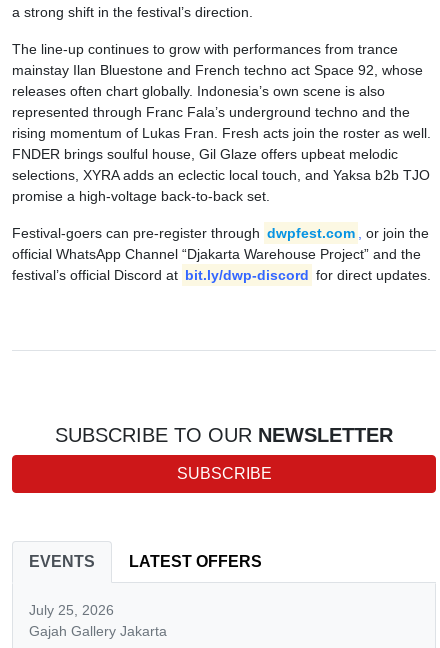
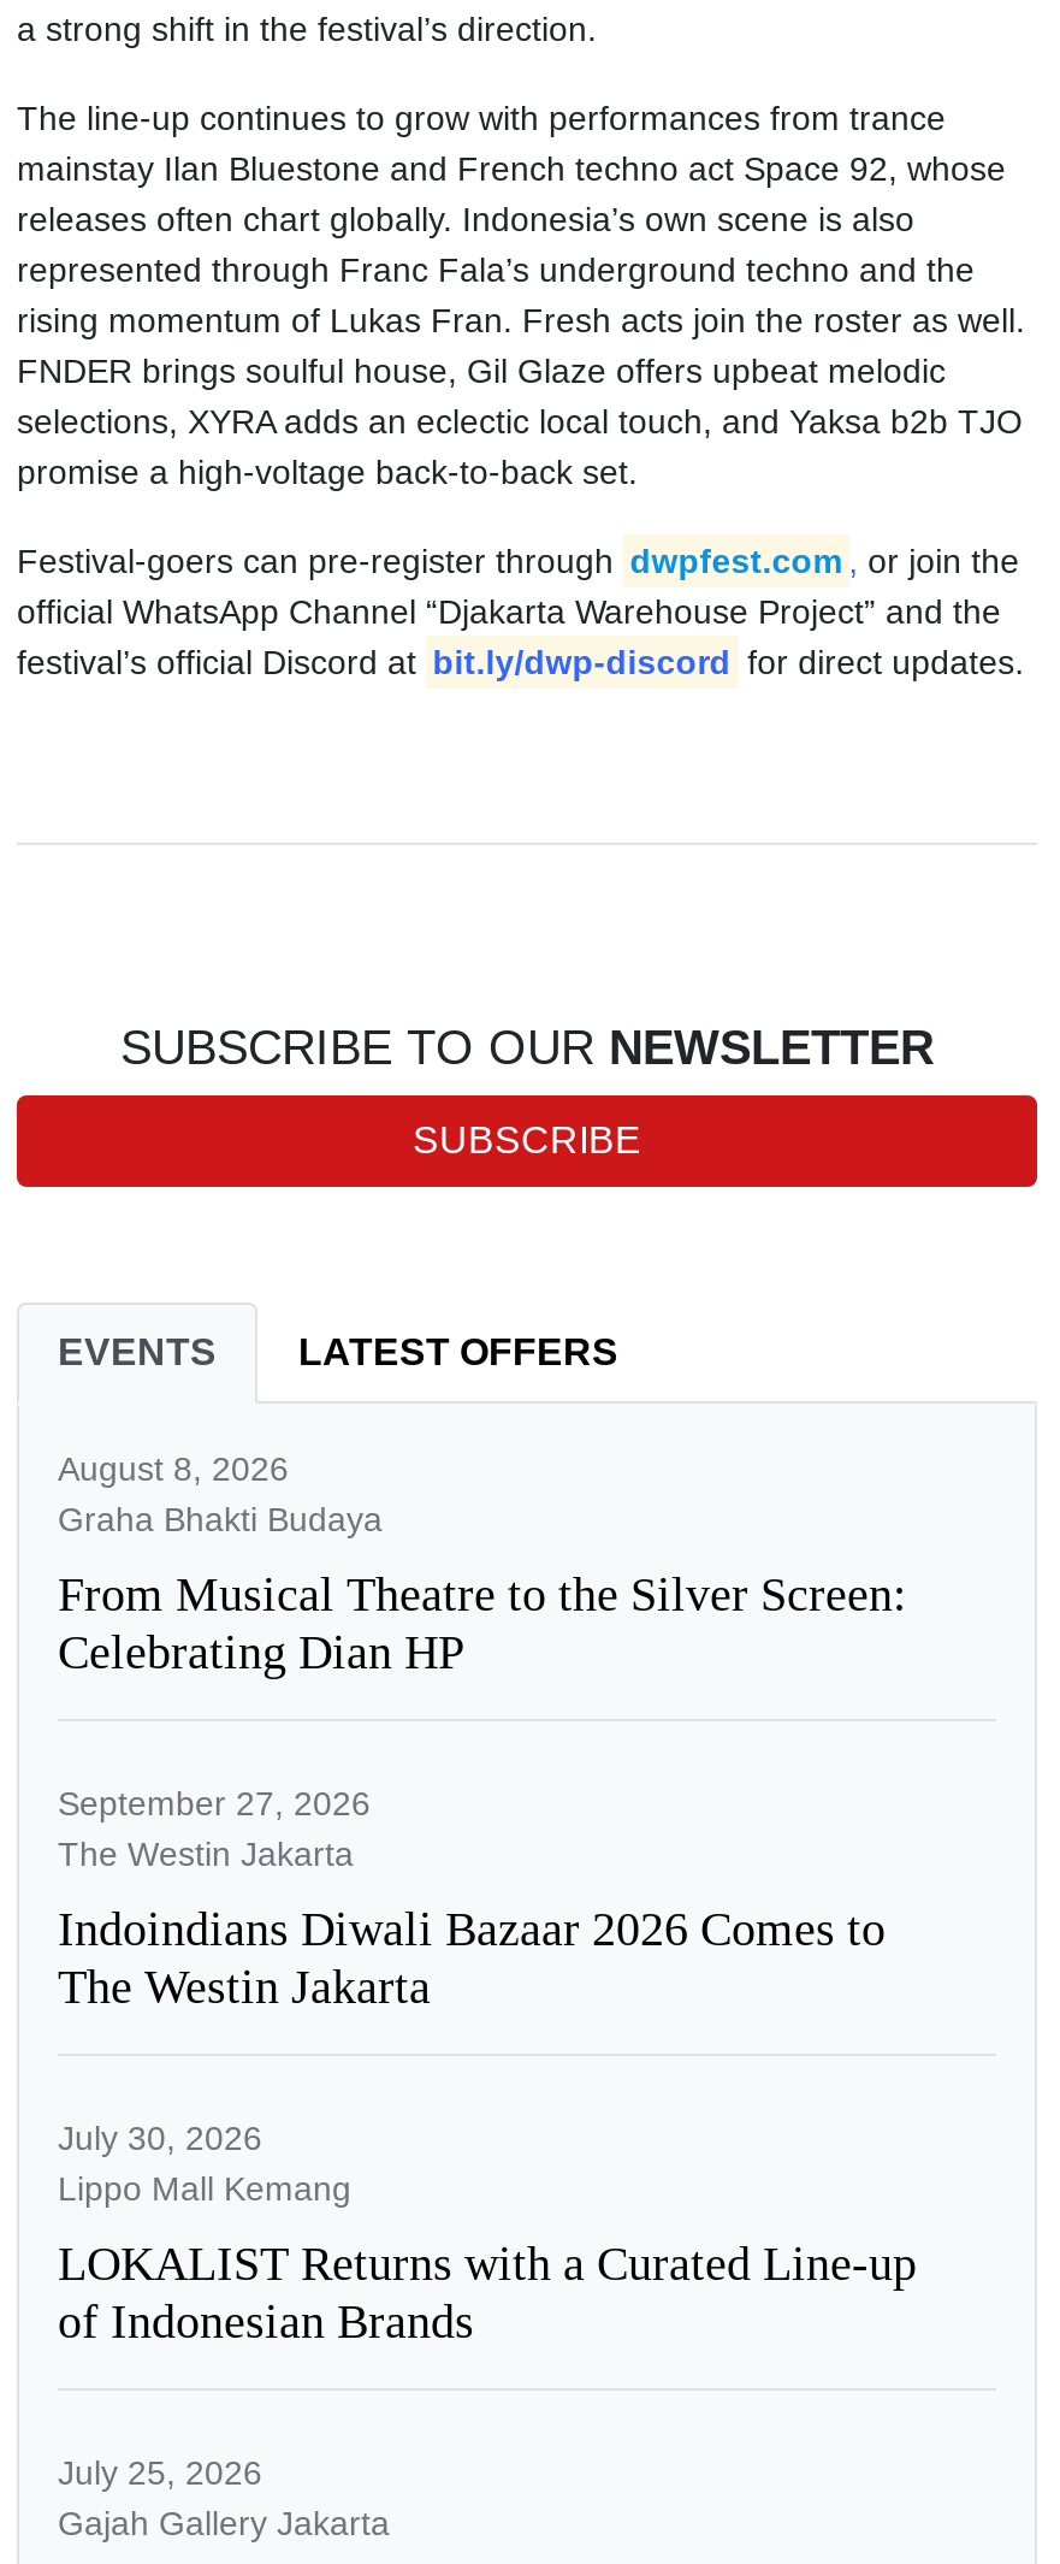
+ August 8, 2026
+ Graha Bhakti Budaya
+ From Musical Theatre to the Silver Screen:
+ Celebrating Dian HP
+ September 27, 2026
+ The Westin Jakarta
+ Indoindians Diwali Bazaar 2026 Comes to
+ The Westin Jakarta
+ July 30, 2026
+ Lippo Mall Kemang
+ LOKALIST Returns with a Curated Line-up
+ of Indonesian Brands
